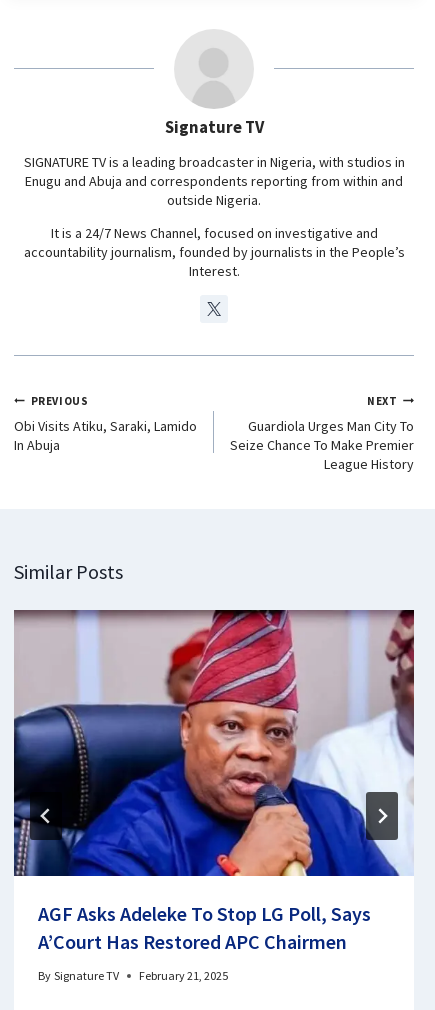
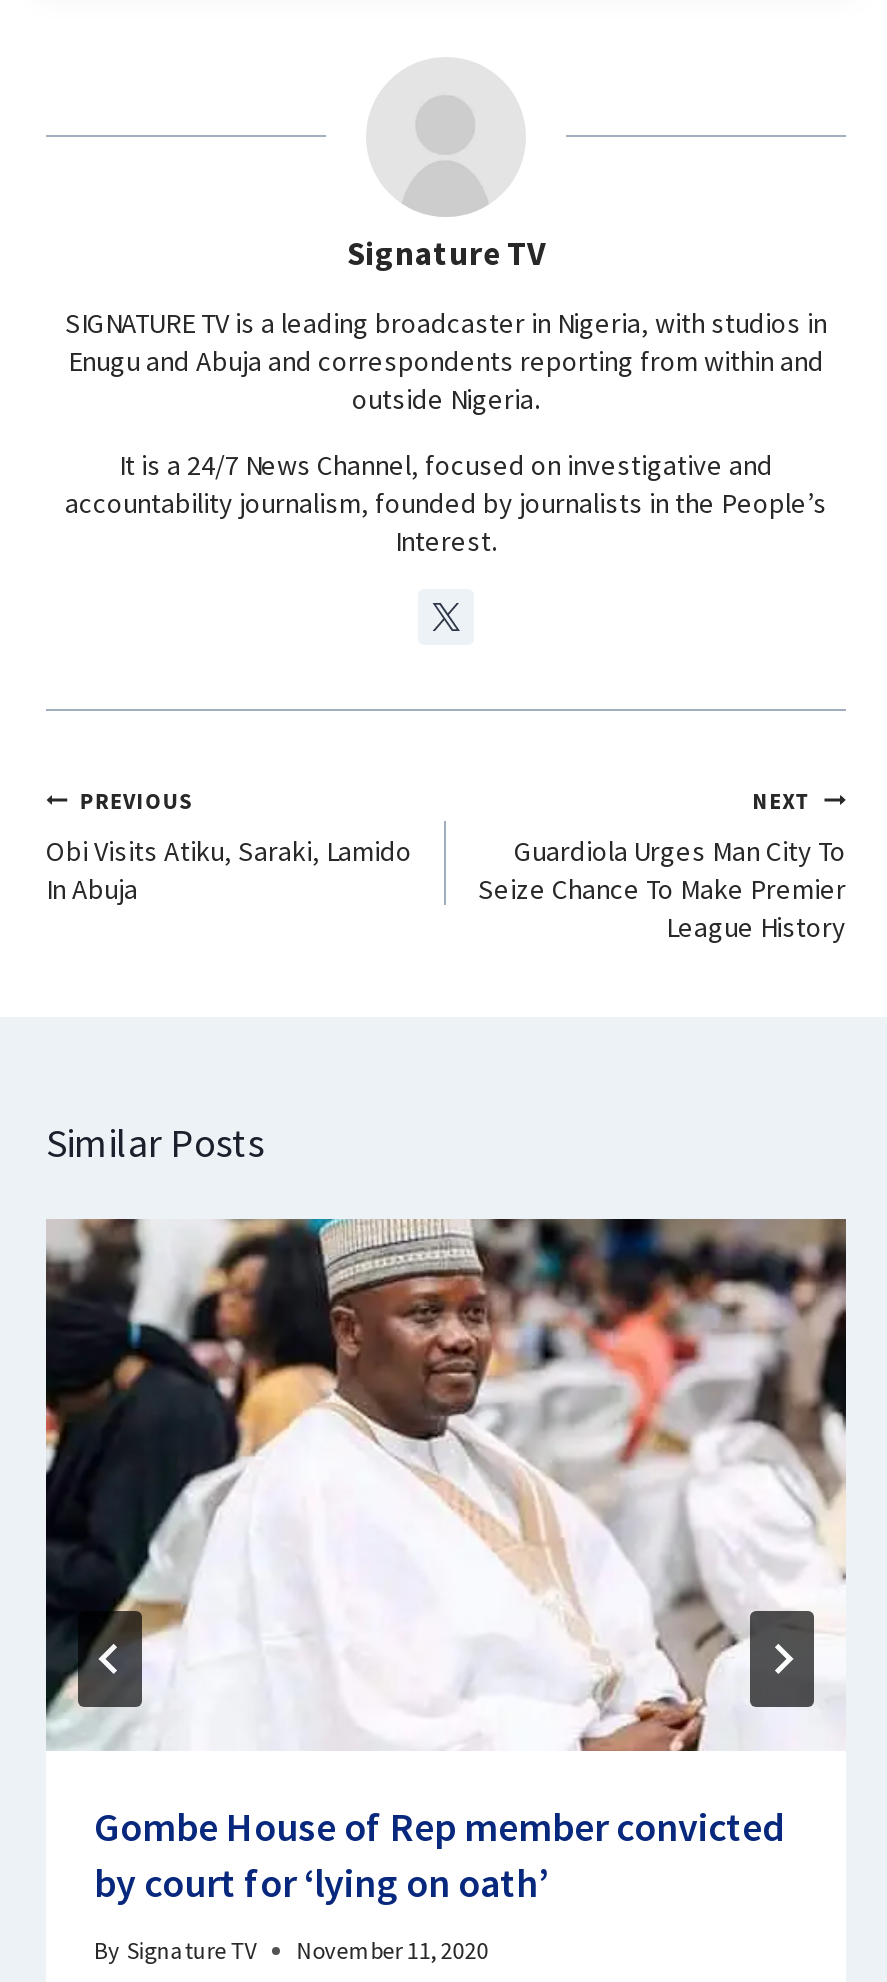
- [image]
- AGF Asks Adeleke To Stop LG Poll, Says
- A’Court Has Restored APC Chairmen
+ [image]
+ Gombe House of Rep member convicted
+ by court for ‘lying on oath’

- By Signature TV February 21, 2025
+ By Signature TV November 11, 2020
